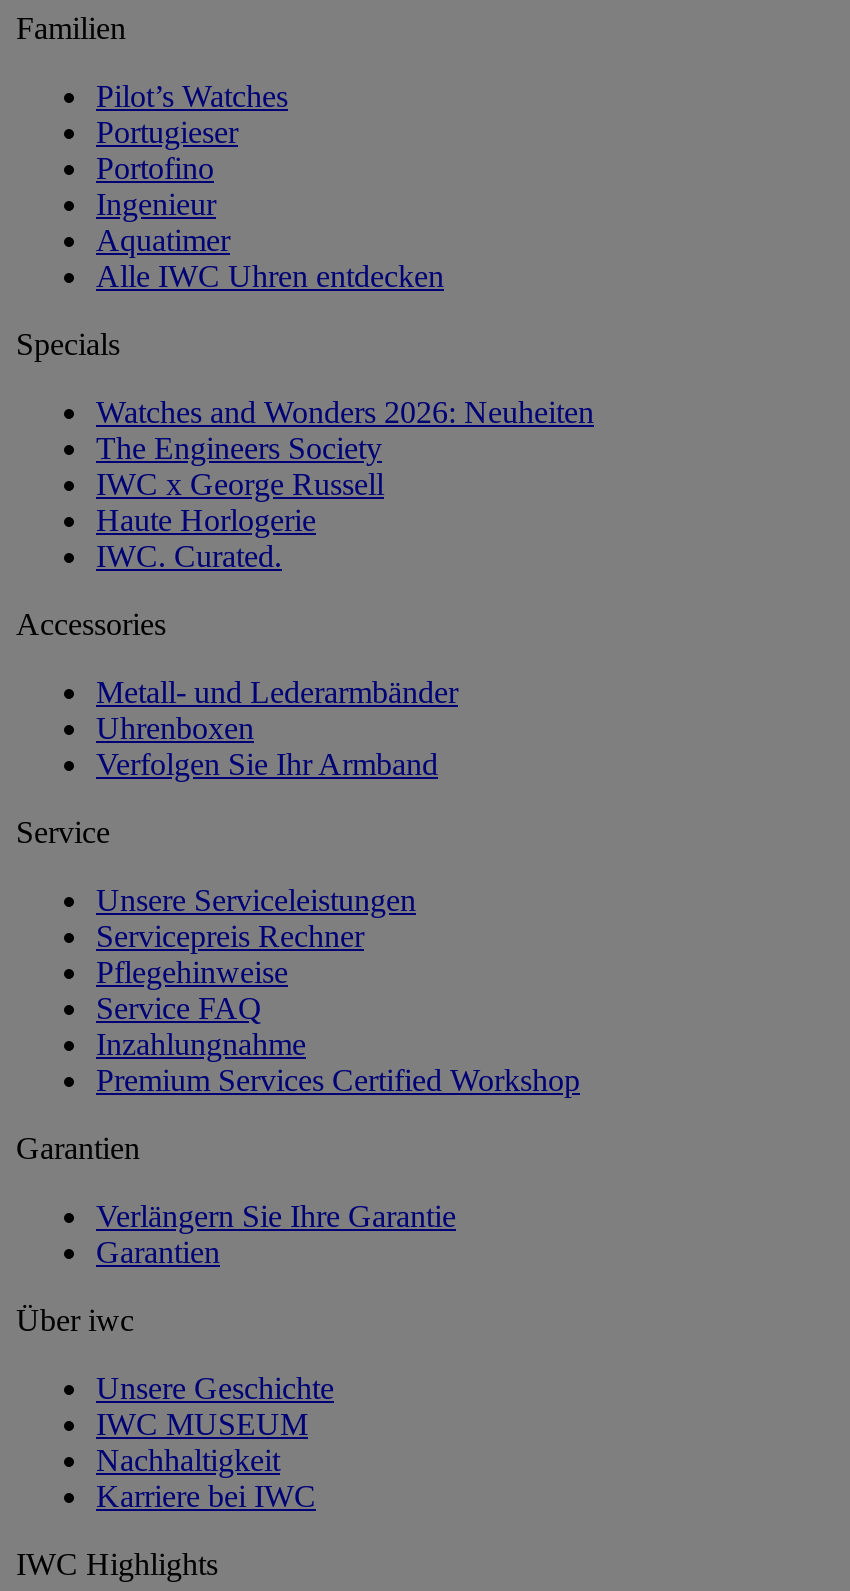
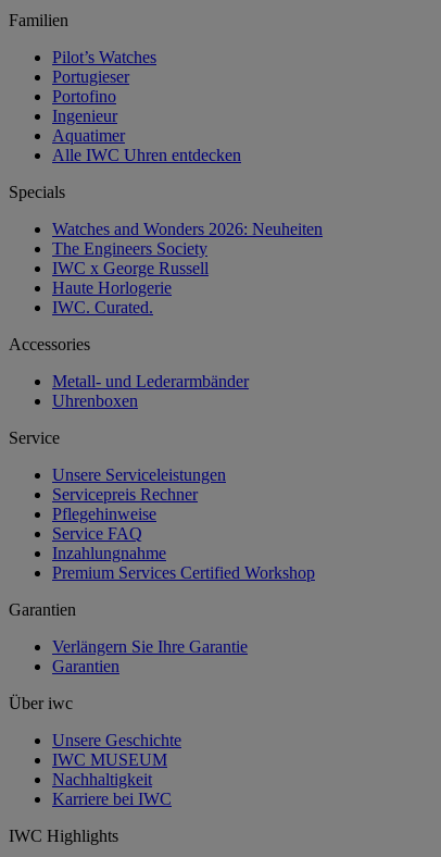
- Verfolgen Sie Ihr Armband
